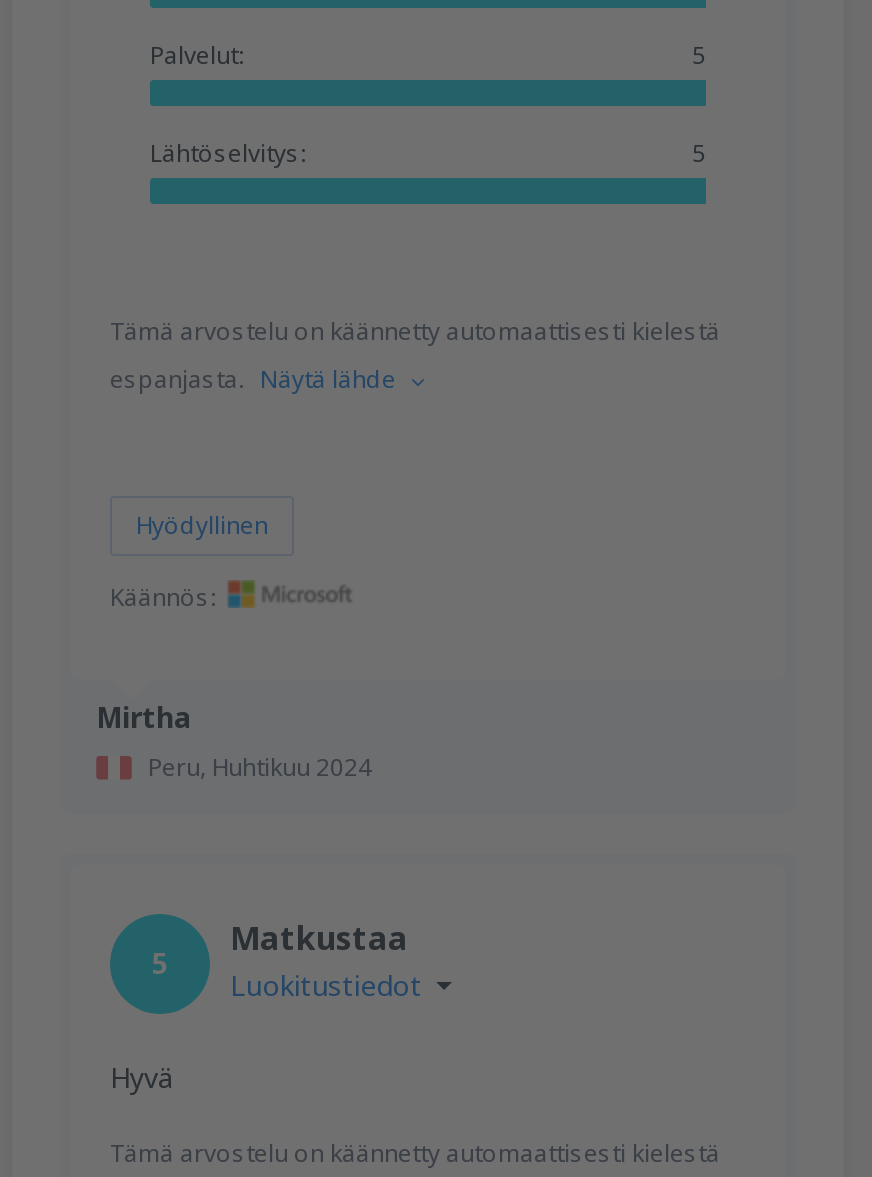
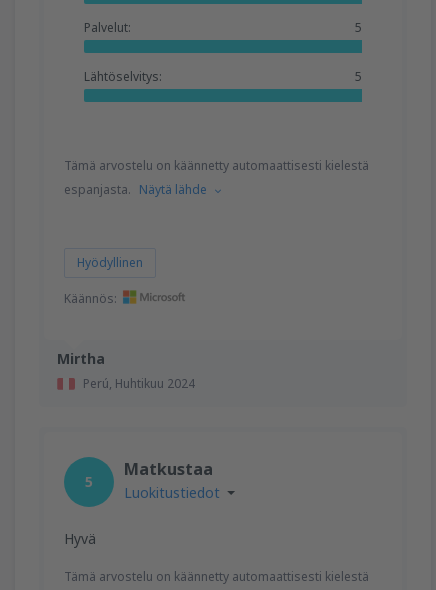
- Peru, Huhtikuu 2024
+ Perú, Huhtikuu 2024
